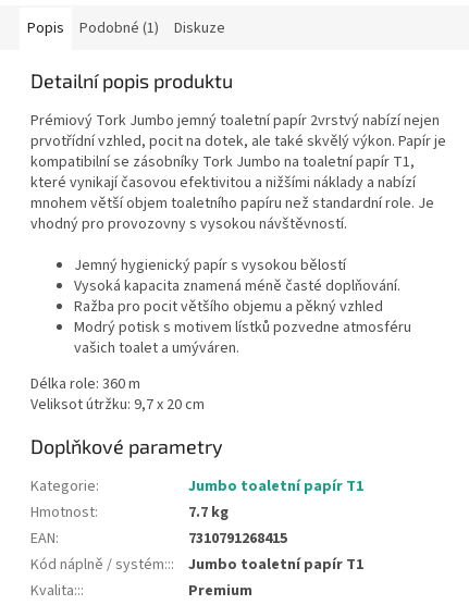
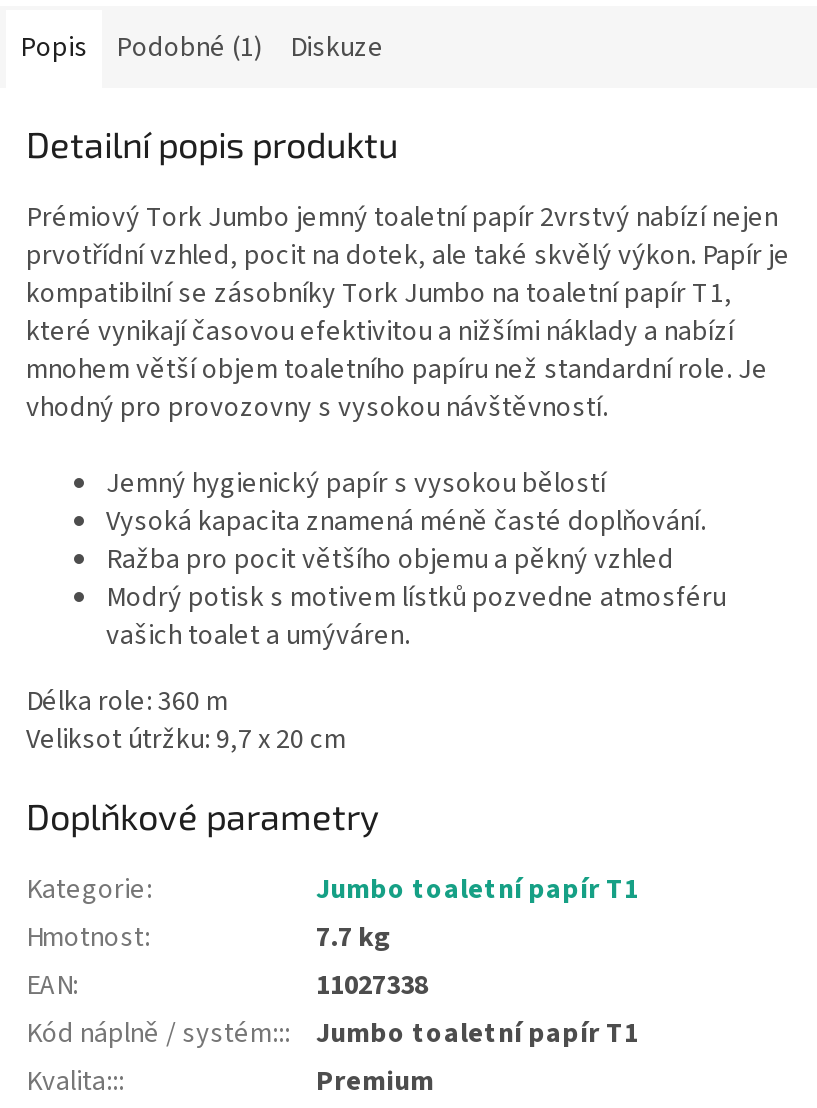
- 7310791268415
+ 11027338
